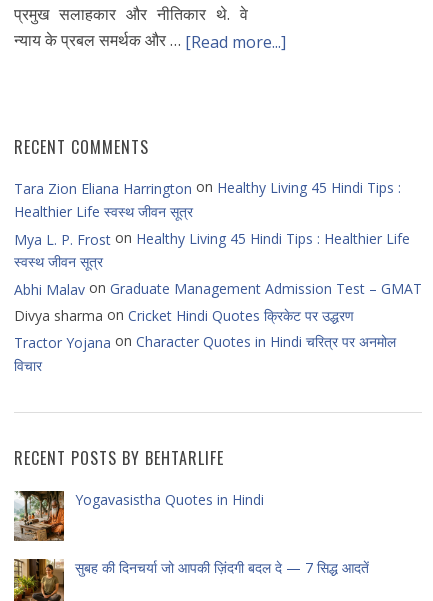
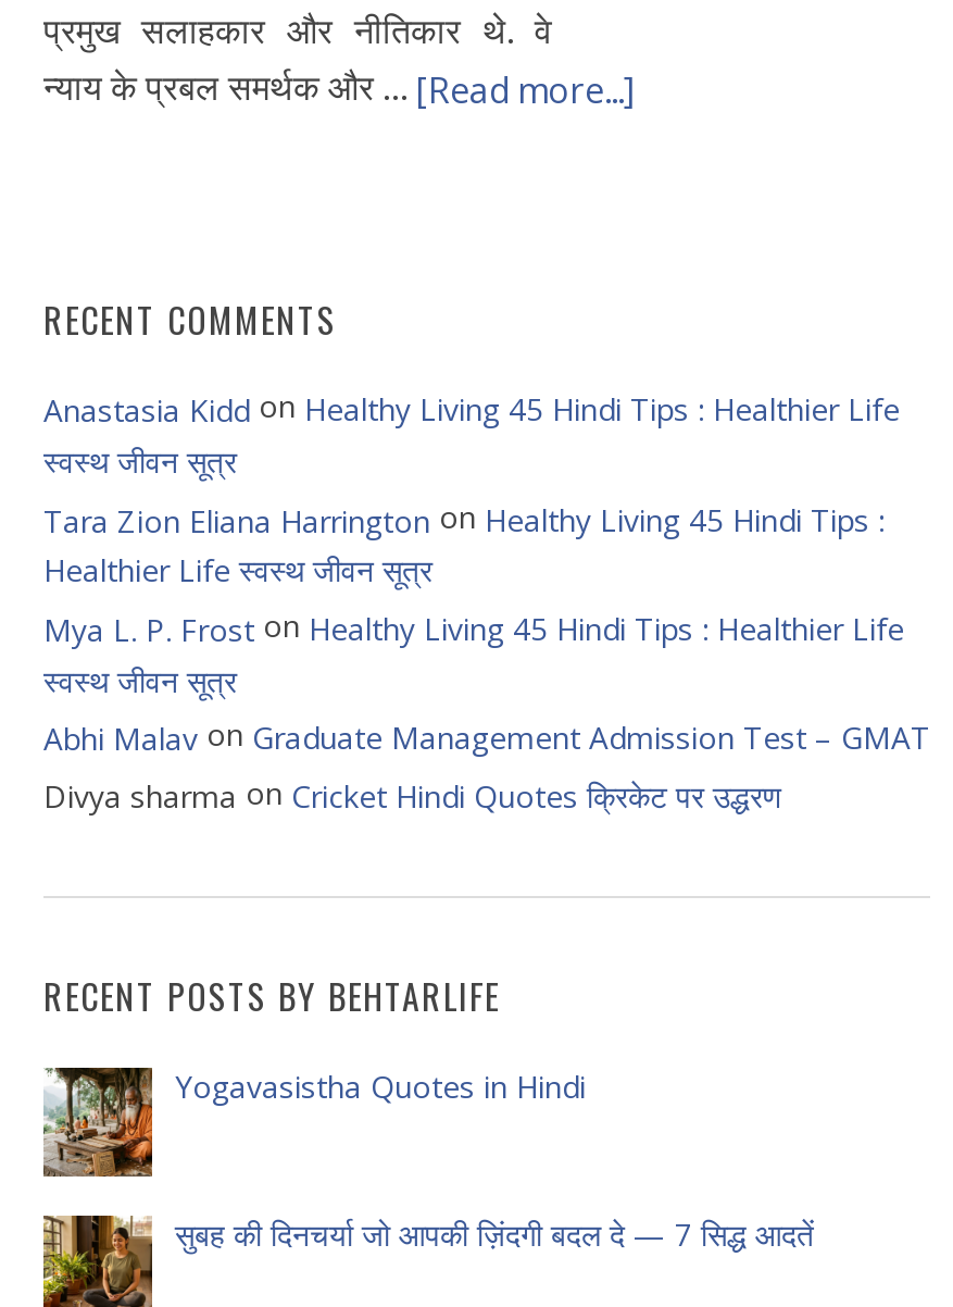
+ Anastasia Kidd on Healthy Living 45 Hindi Tips : Healthier Life
+ स्वस्थ जीवन सूत्र

moved down: Tara Zion Eliana Harrington on Healthy Living 45 Hindi Tips : | Healthier Life स्वस्थ जीवन सूत्र | Mya L. P. Frost on Healthy Living 45 Hindi Tips : Healthier Life | स्वस्थ जीवन सूत्र | Abhi Malav on Graduate Management Admission Test – GMAT | Divya sharma on Cricket Hindi Quotes क्रिकेट पर उद्धरण

- Tractor Yojana on Character Quotes in Hindi चरित्र पर अनमोल
- विचार
